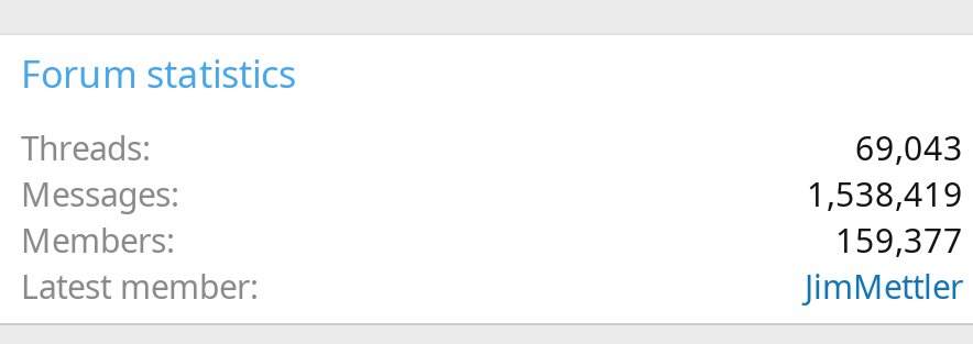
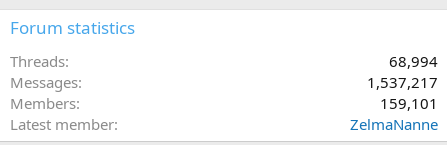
- 69,043
+ 68,994

- 1,538,419
+ 1,537,217

- 159,377
+ 159,101

- JimMettler
+ ZelmaNanne
